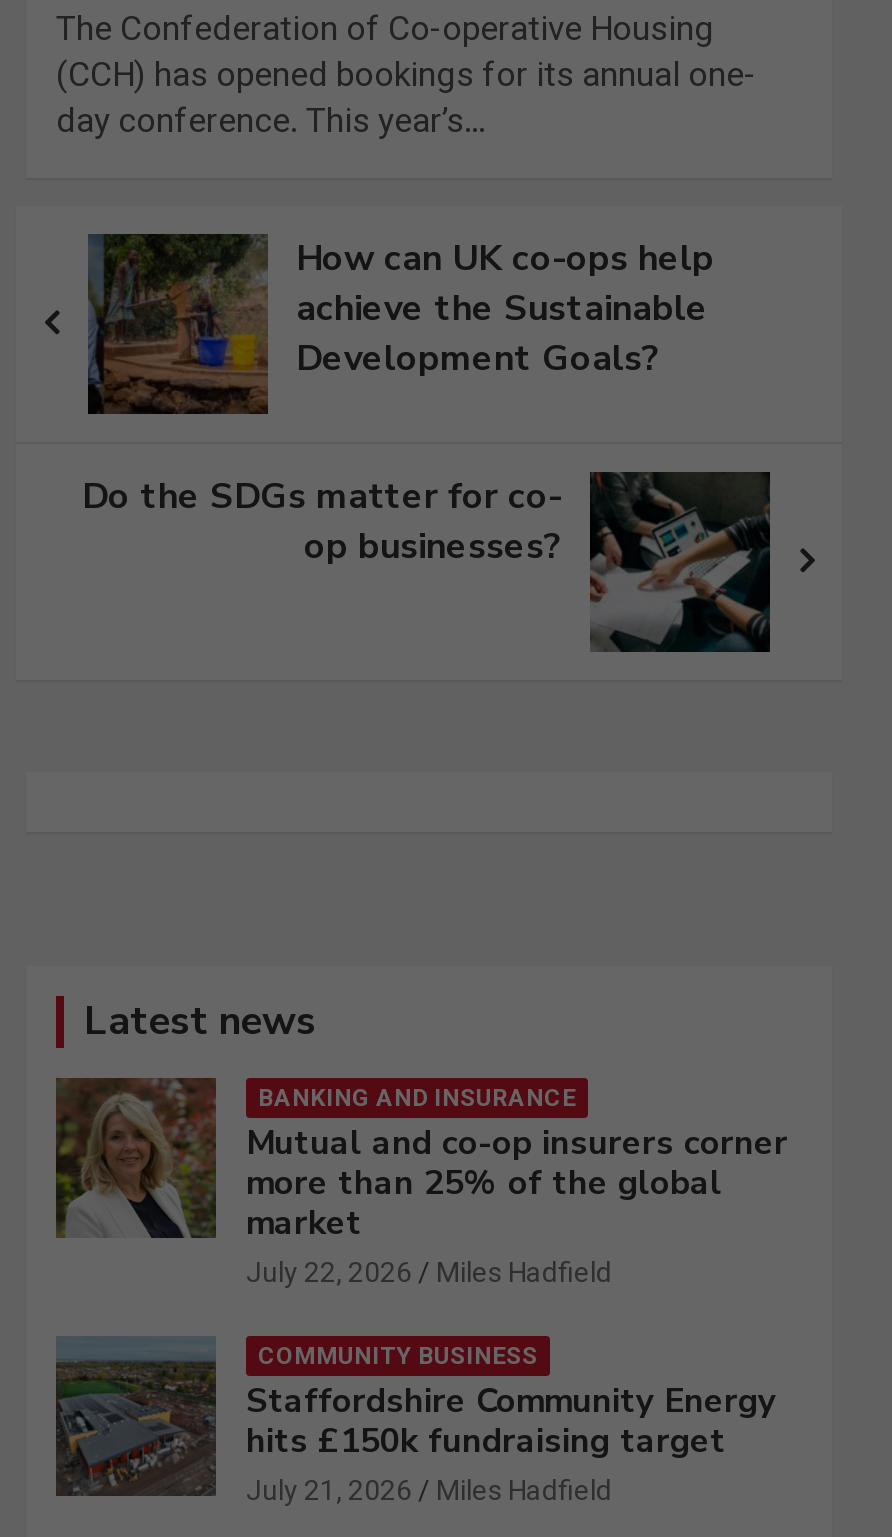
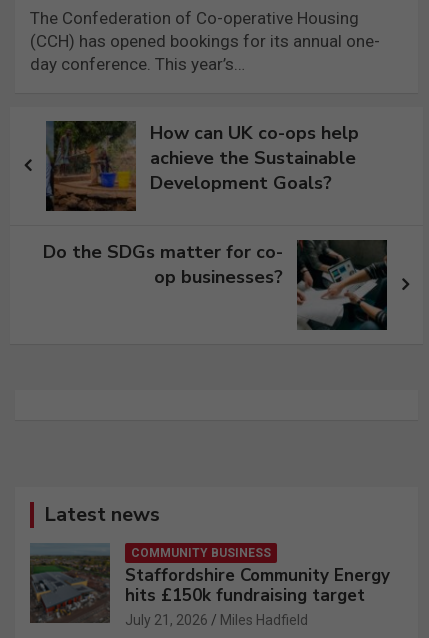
- [image]
- BANKING AND INSURANCE
- Mutual and co-op insurers corner
- more than 25% of the global
- market
- July 22, 2026
- Miles Hadfield
